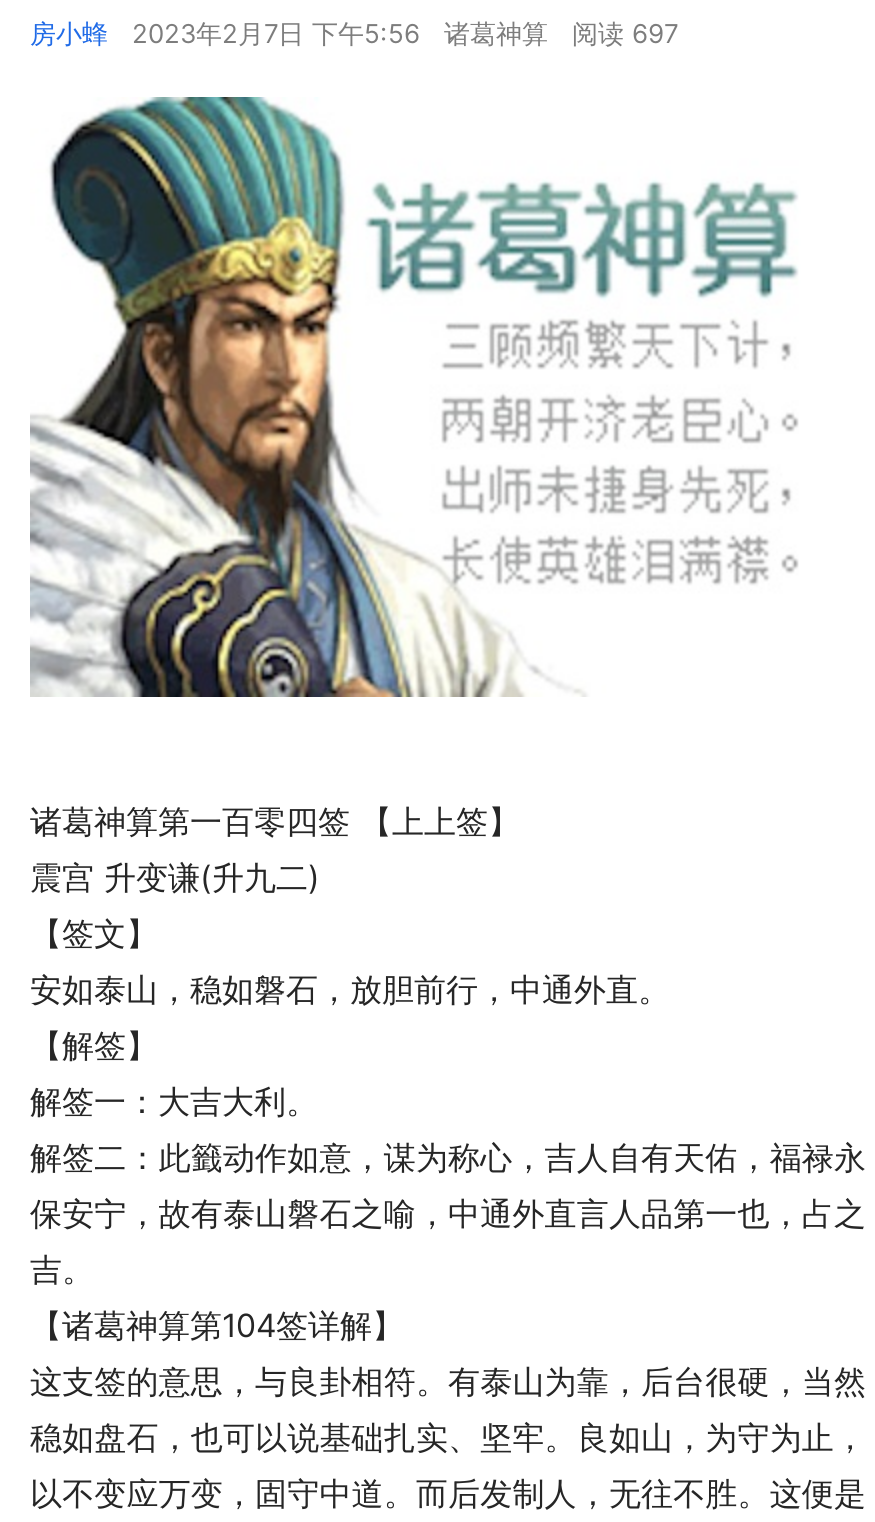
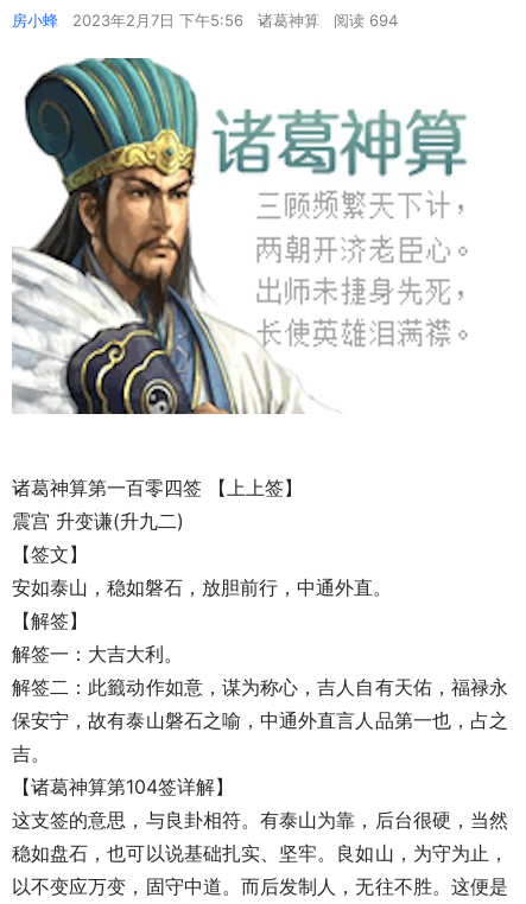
- 房小蜂 2023年2月7日 下午5:56 诸葛神算 阅读 697
+ 房小蜂 2023年2月7日 下午5:56 诸葛神算 阅读 694
